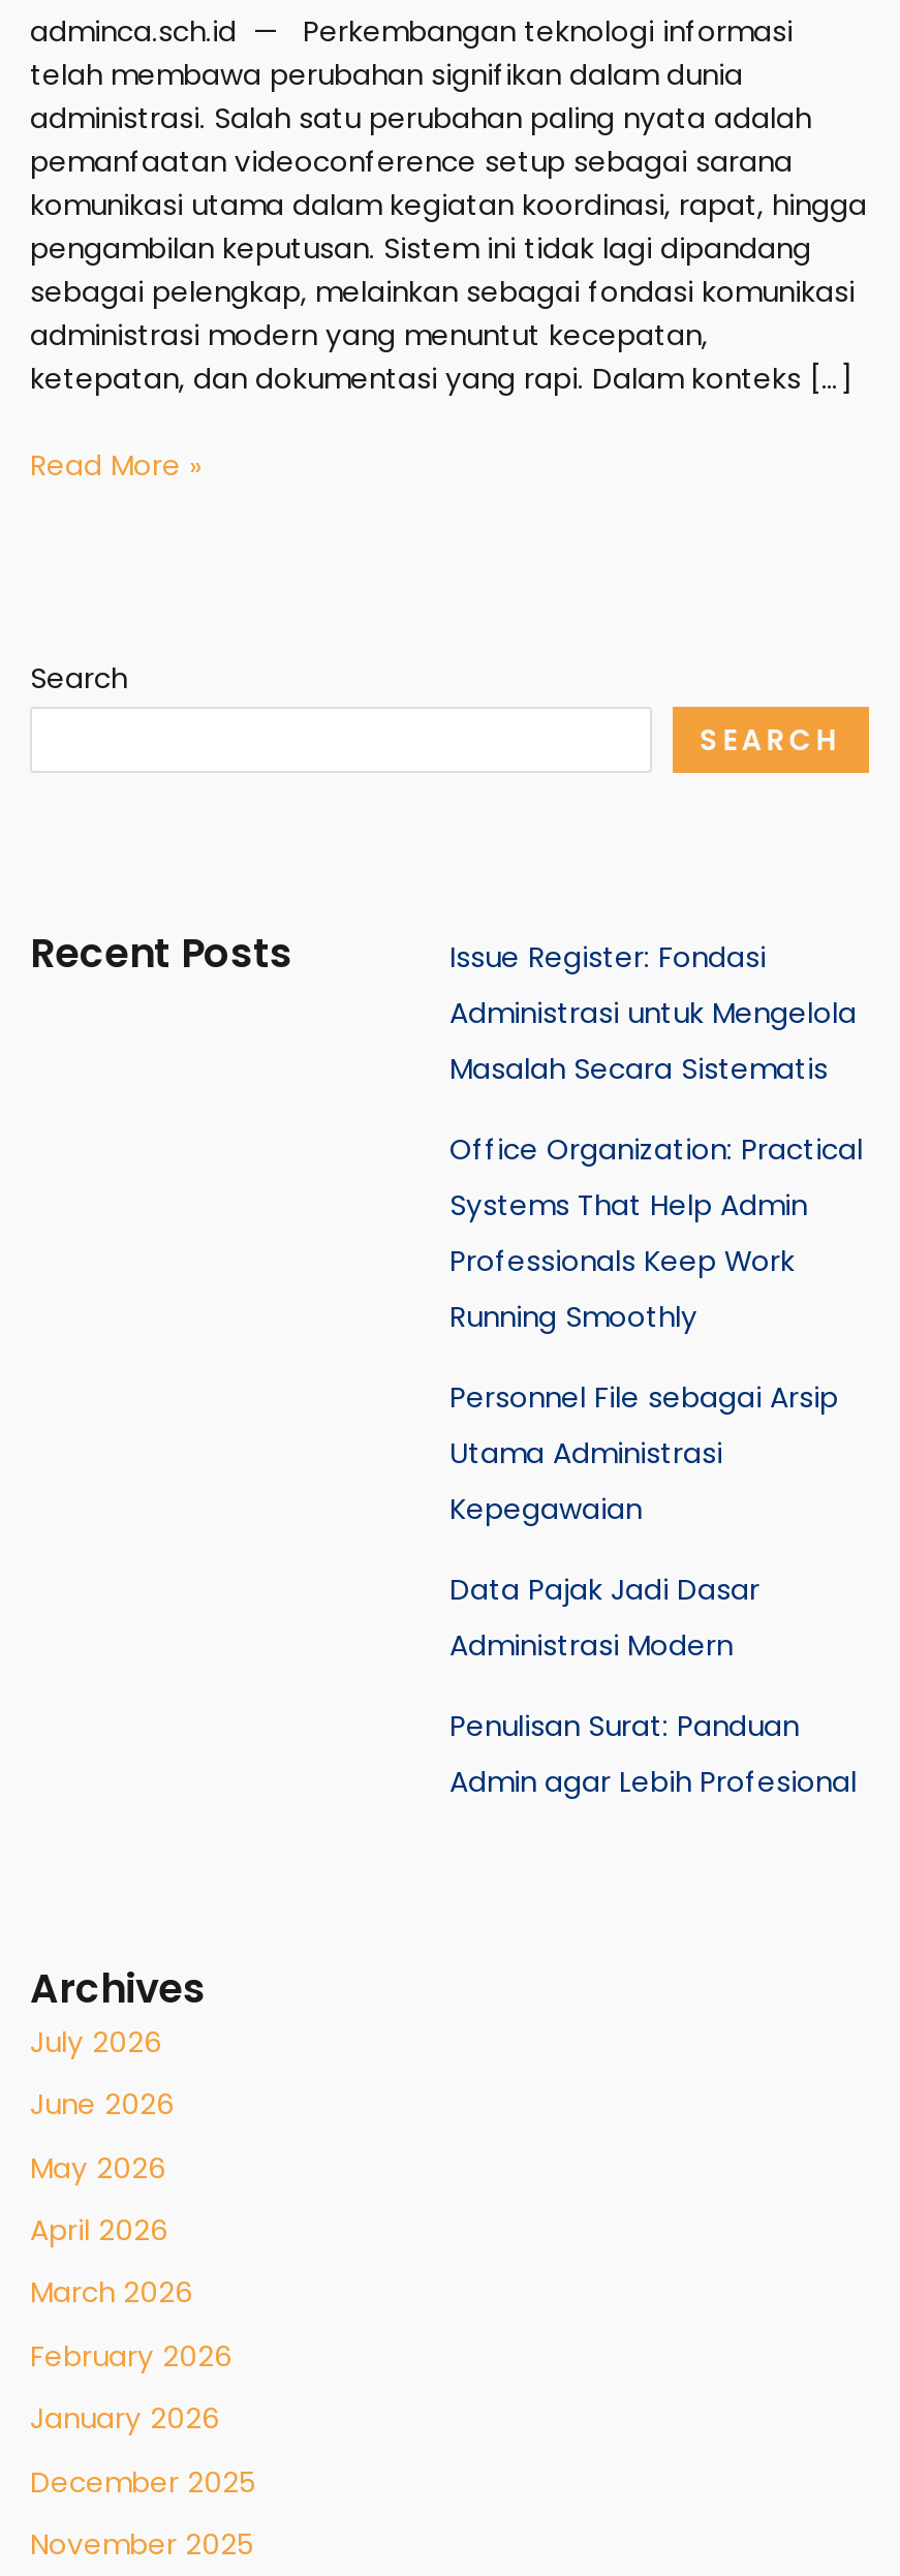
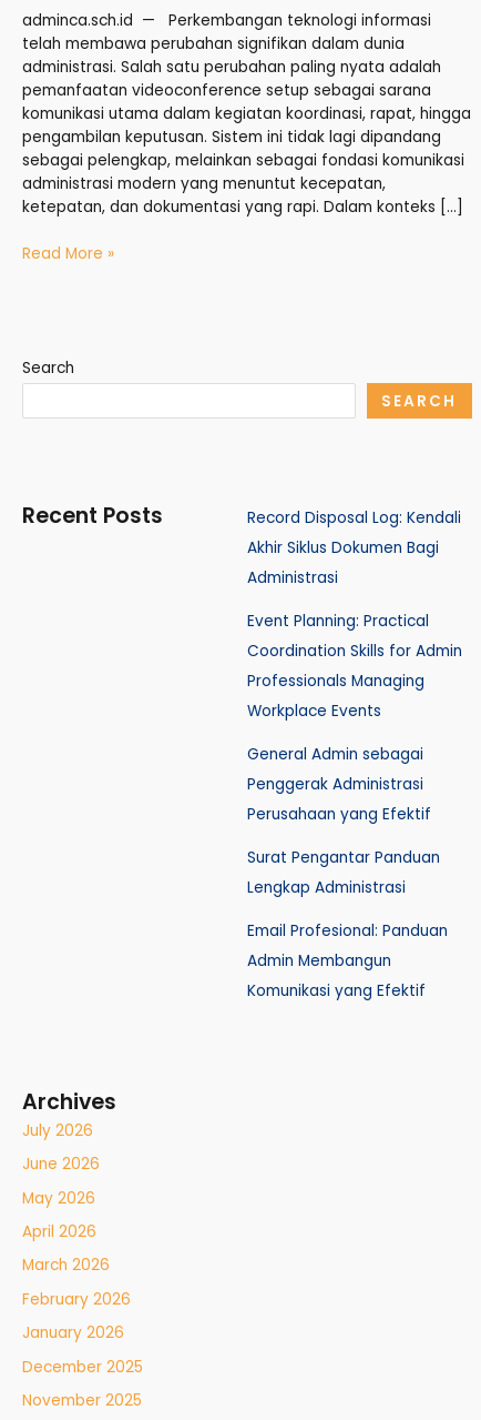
- Issue Register: Fondasi
- Administrasi untuk Mengelola
- Masalah Secara Sistematis
+ Record Disposal Log: Kendali
+ Akhir Siklus Dokumen Bagi
+ Administrasi

- Office Organization: Practical
- Systems That Help Admin
- Professionals Keep Work
- Running Smoothly
+ Event Planning: Practical
+ Coordination Skills for Admin
+ Professionals Managing
+ Workplace Events

- Personnel File sebagai Arsip
- Utama Administrasi
- Kepegawaian
+ General Admin sebagai
+ Penggerak Administrasi
+ Perusahaan yang Efektif

- Data Pajak Jadi Dasar
- Administrasi Modern
+ Surat Pengantar Panduan
+ Lengkap Administrasi

- Penulisan Surat: Panduan
- Admin agar Lebih Profesional
+ Email Profesional: Panduan
+ Admin Membangun
+ Komunikasi yang Efektif
